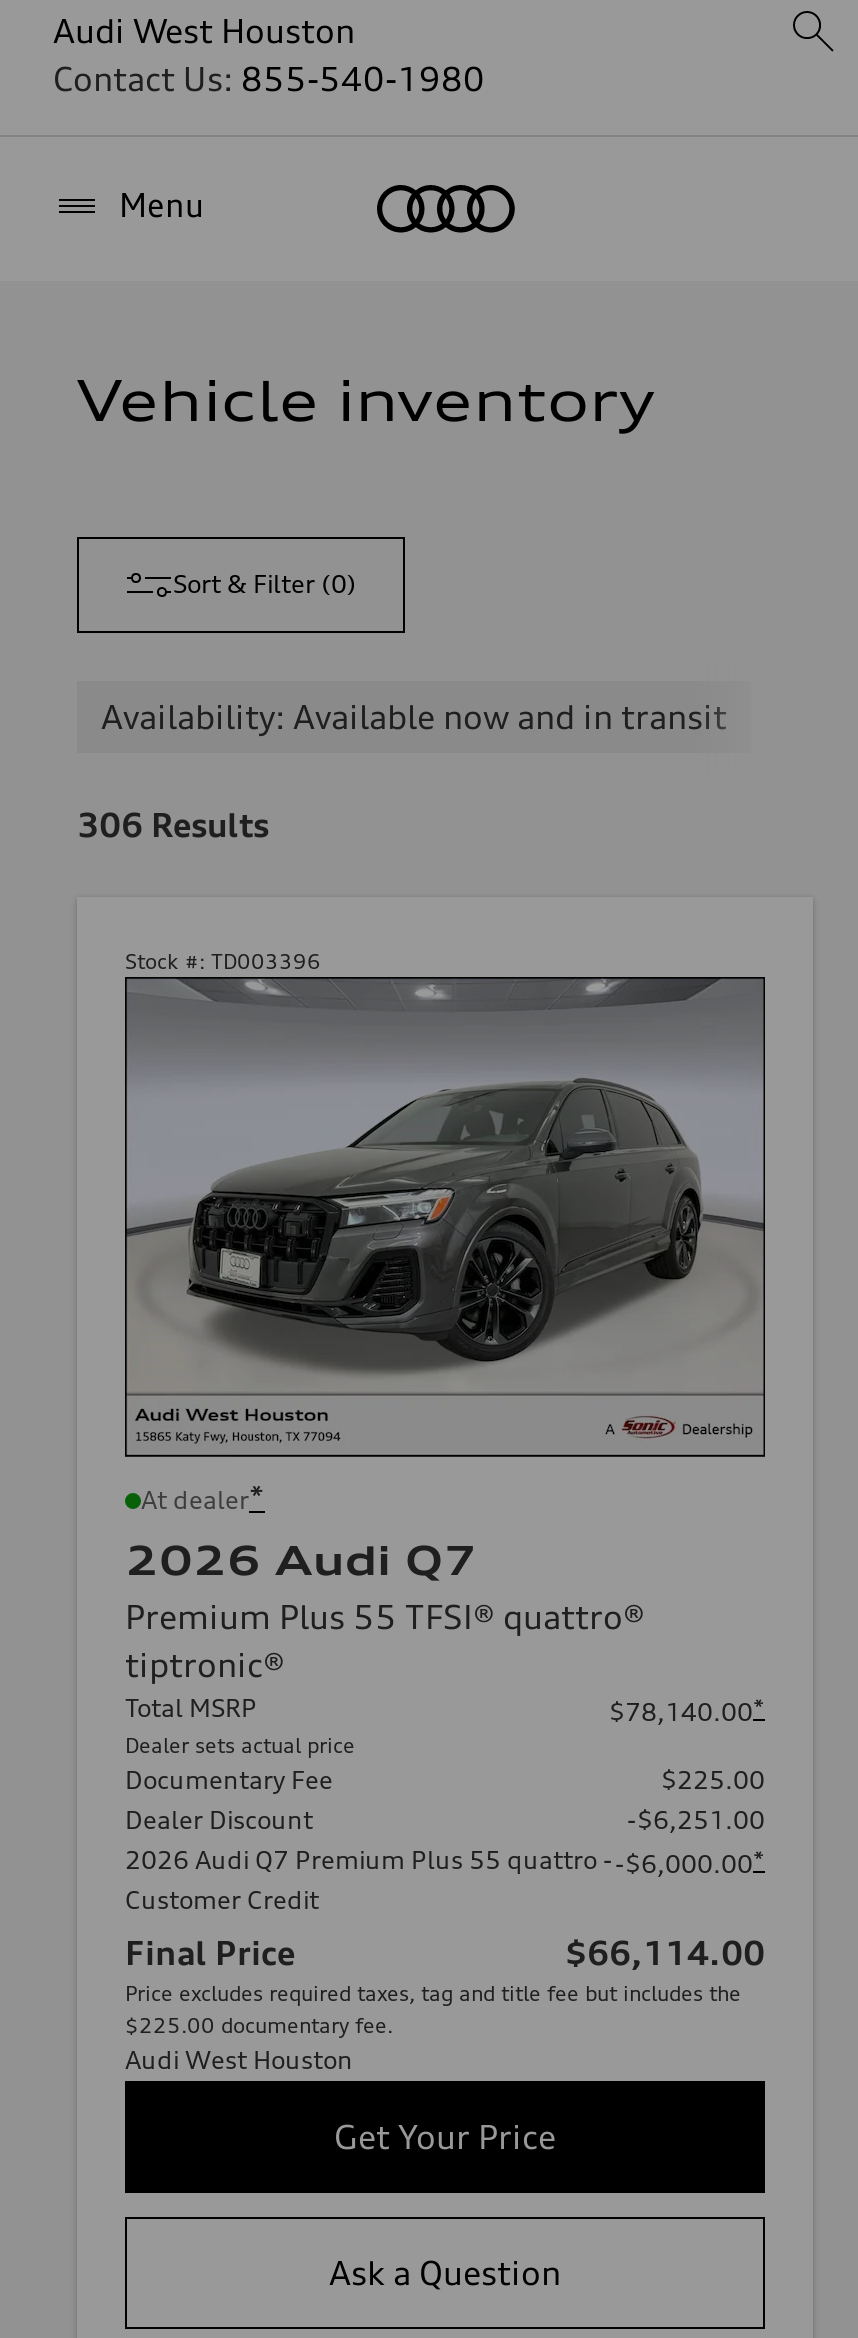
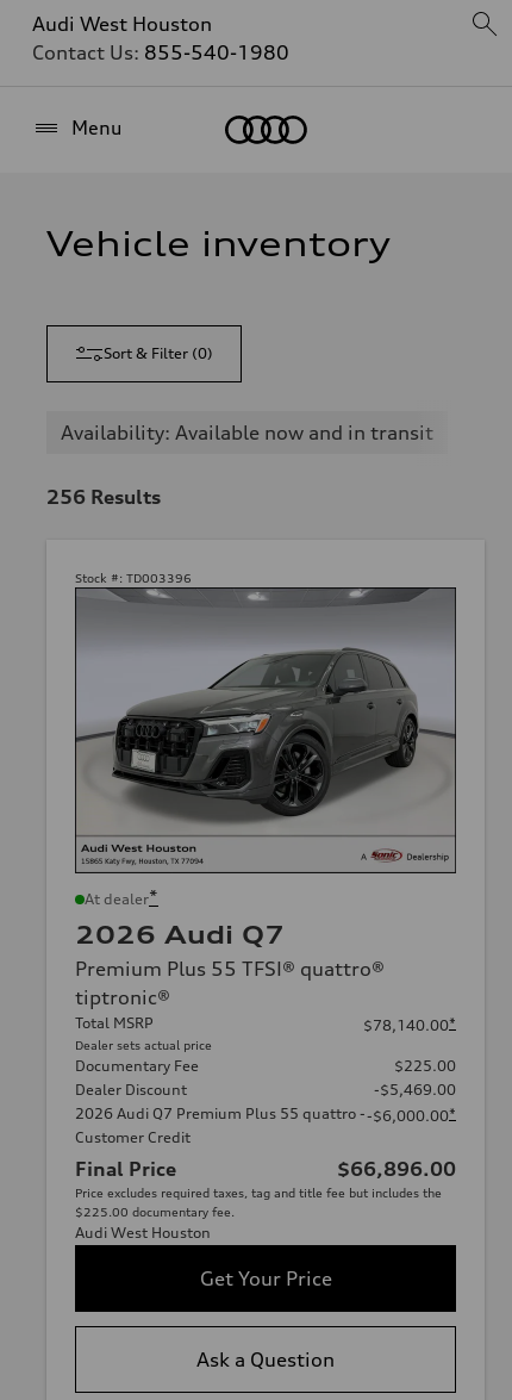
- 306 Results
+ 256 Results

- -$6,251.00
+ -$5,469.00

- $66,114.00
+ $66,896.00
